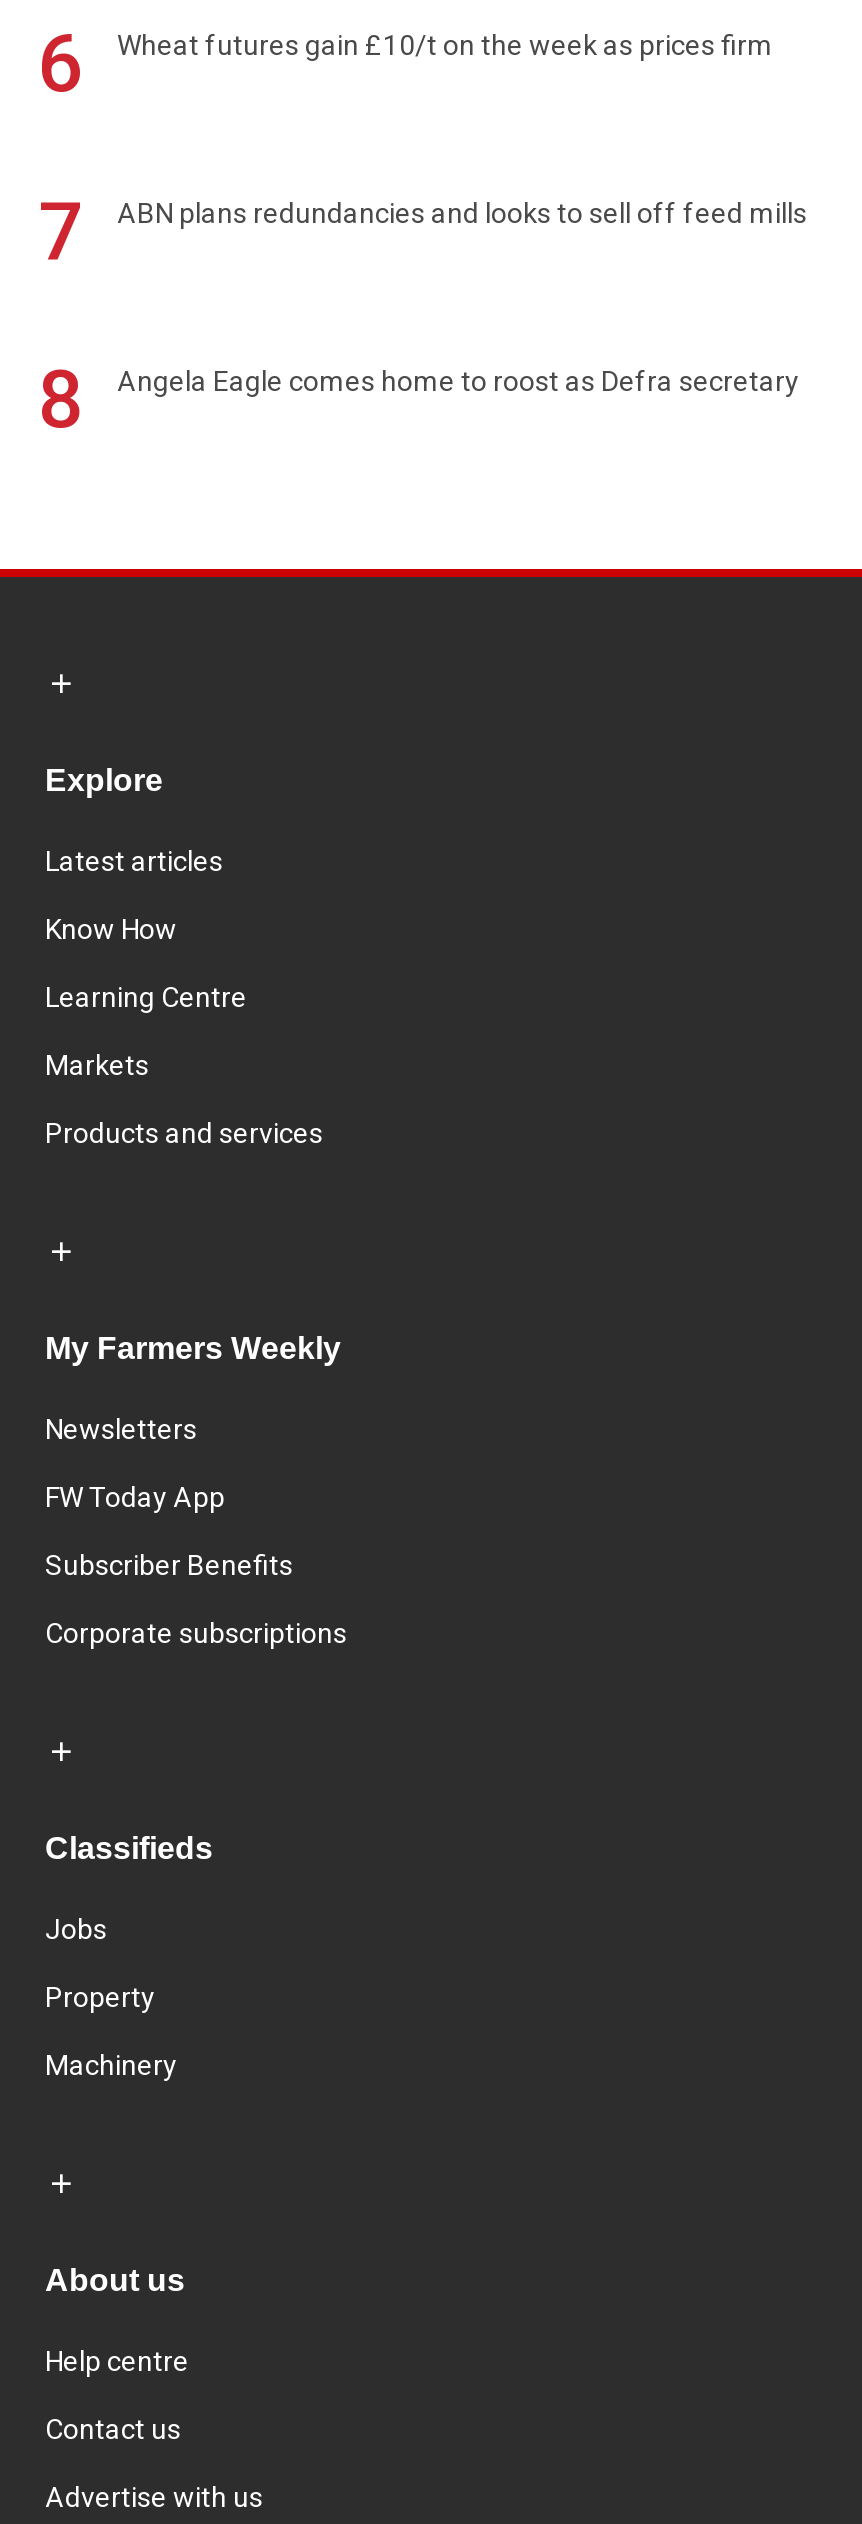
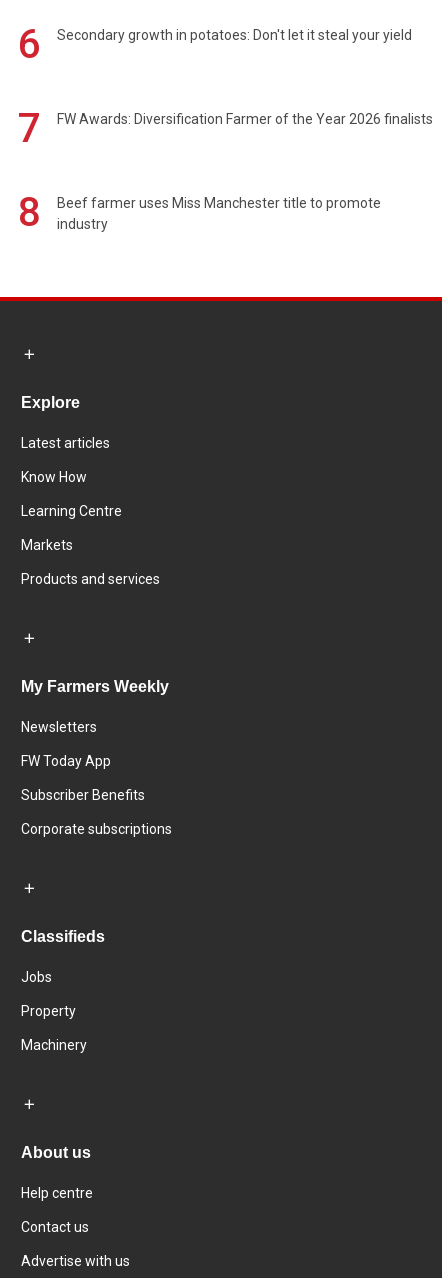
- Wheat futures gain £10/t on the week as prices firm
+ Secondary growth in potatoes: Don't let it steal your yield

- ABN plans redundancies and looks to sell off feed mills
+ FW Awards: Diversification Farmer of the Year 2026 finalists

- Angela Eagle comes home to roost as Defra secretary
+ Beef farmer uses Miss Manchester title to promote
+ industry
